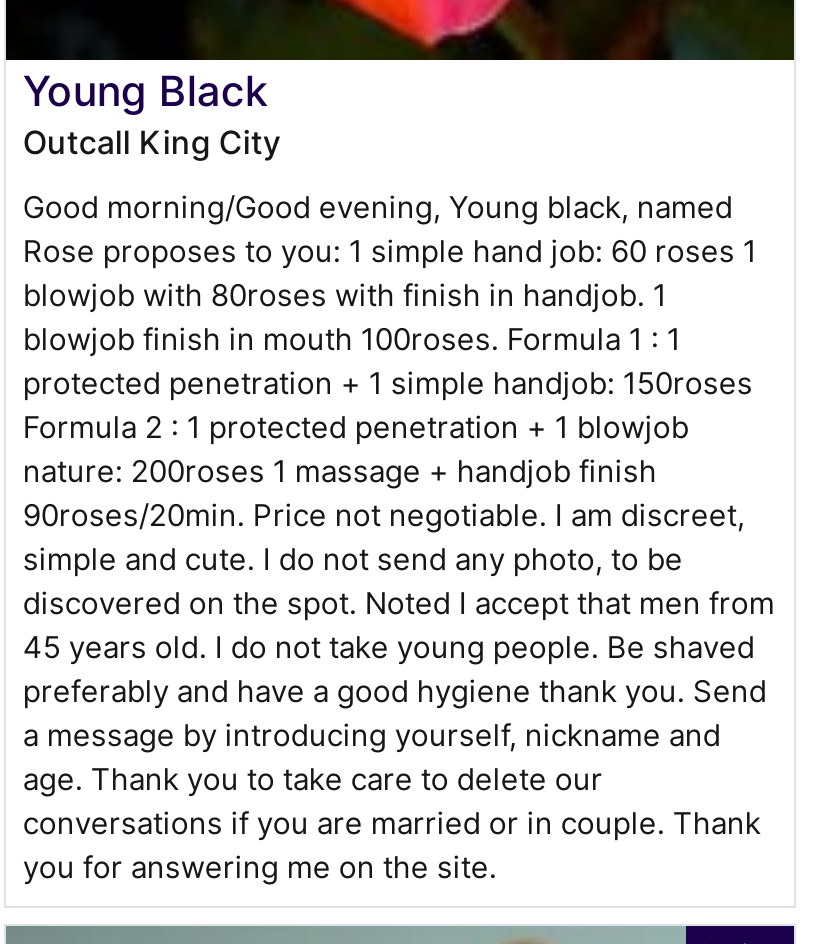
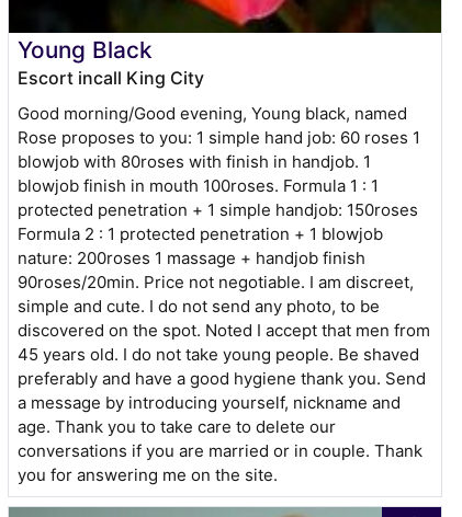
- Outcall King City
+ Escort incall King City
